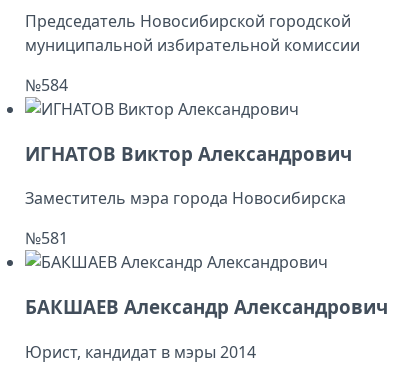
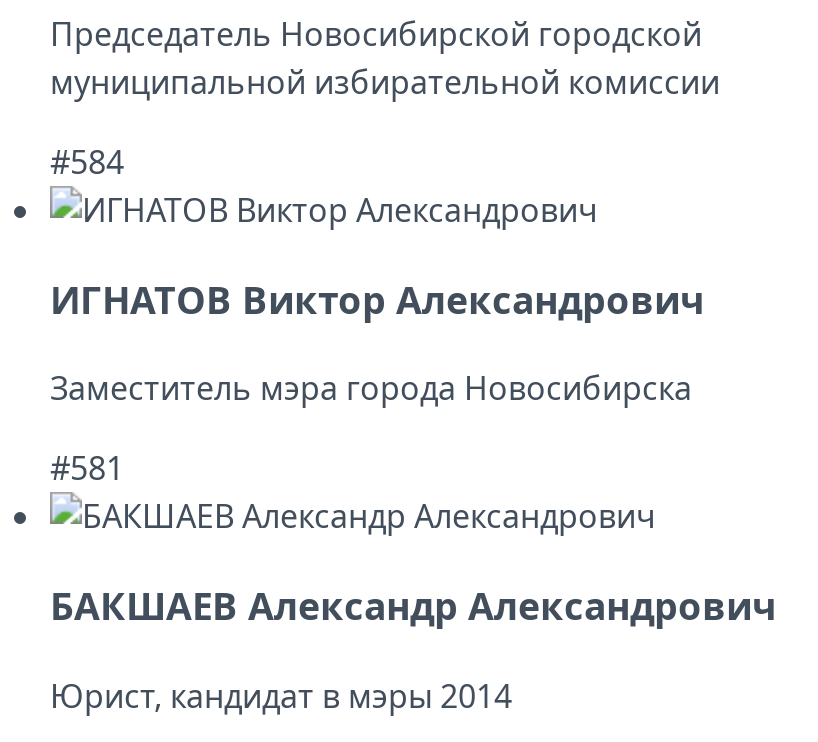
- №584
+ #584

- №581
+ #581
